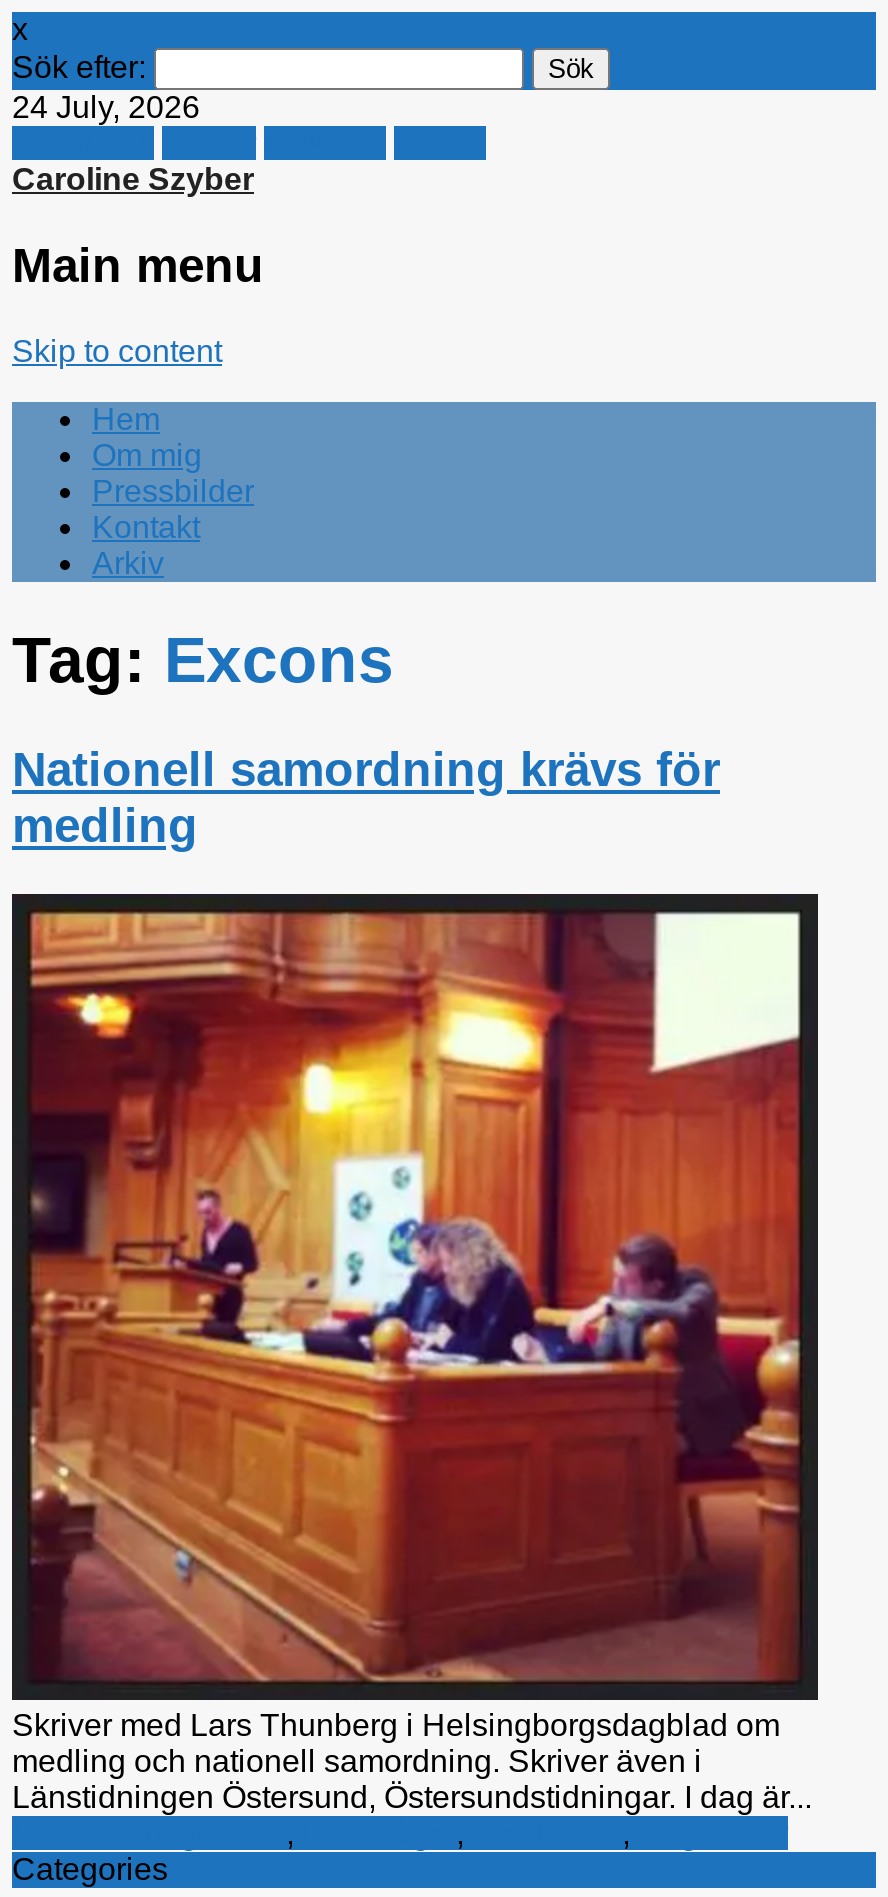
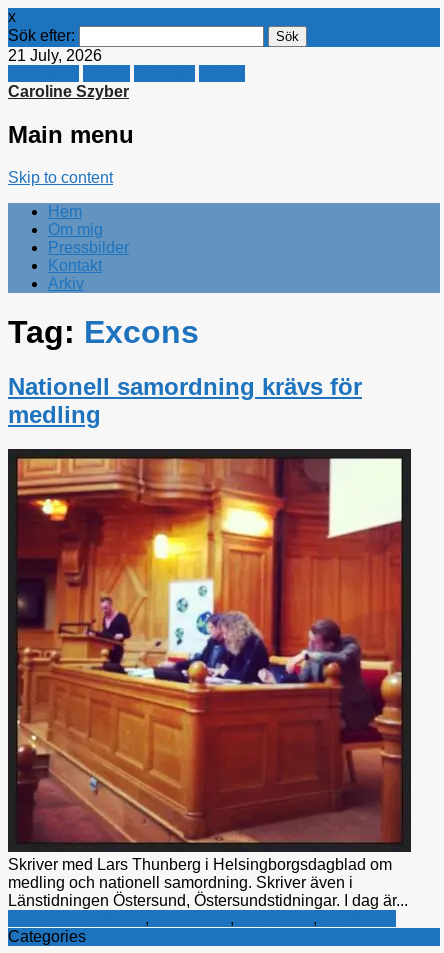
- 24 July, 2026
+ 21 July, 2026
